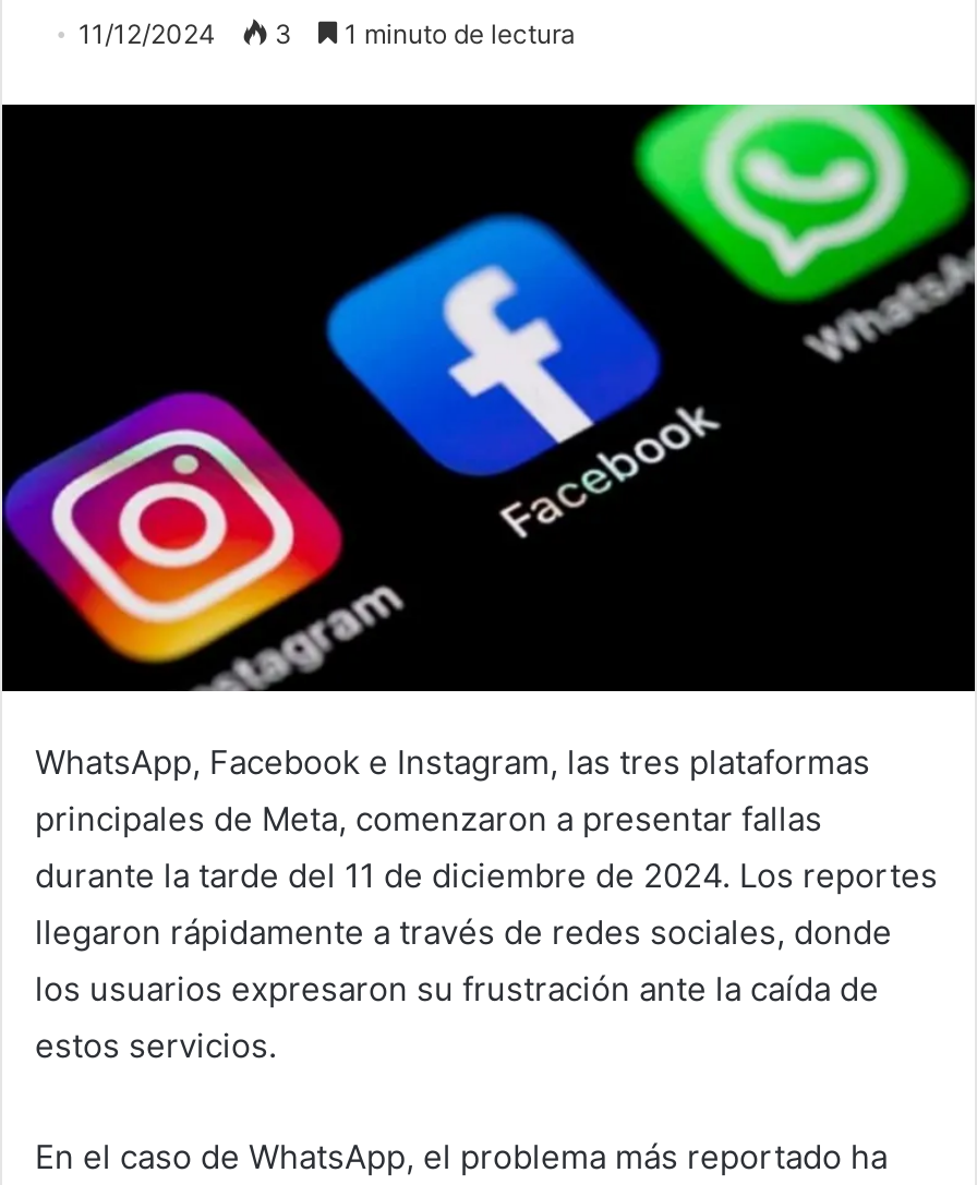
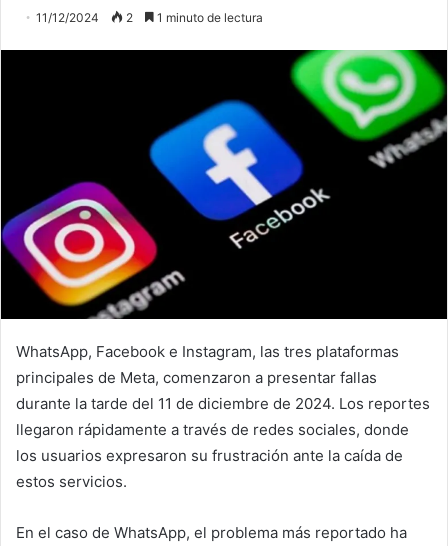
- 11/12/2024 3 1 minuto de lectura
+ 11/12/2024 2 1 minuto de lectura
